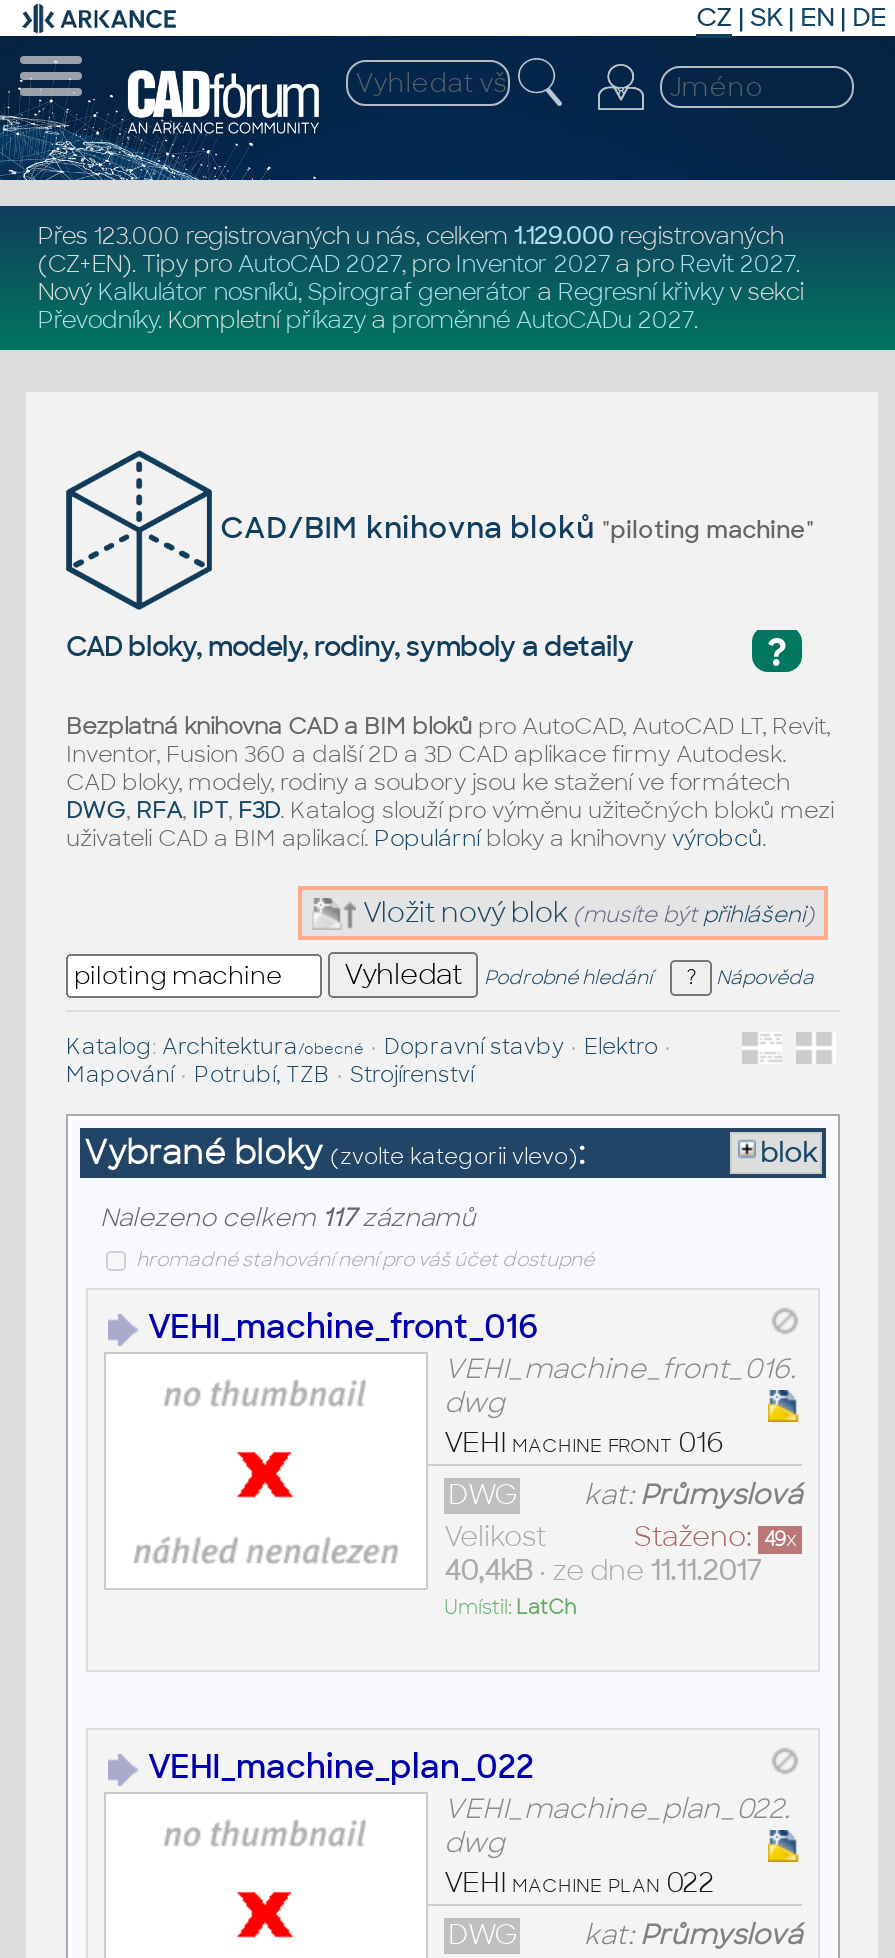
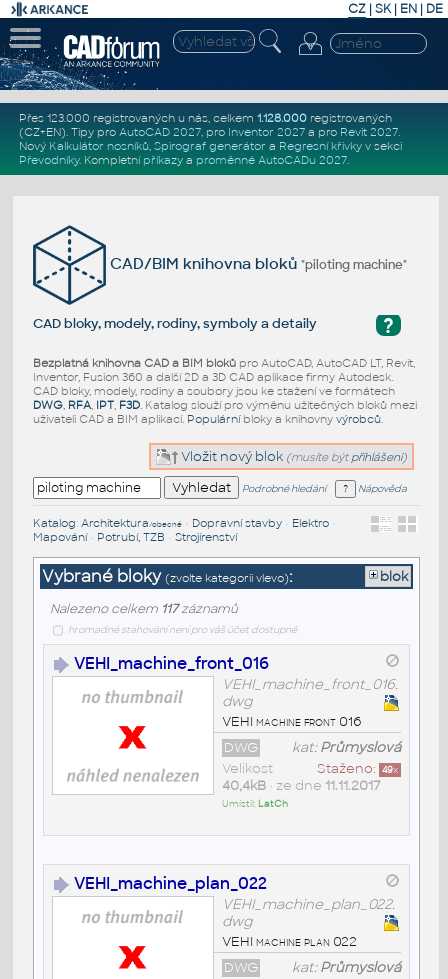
- Přes 123.000 registrovaných u nás, celkem 1.129.000 registrovaných
+ Přes 123.000 registrovaných u nás, celkem 1.128.000 registrovaných
